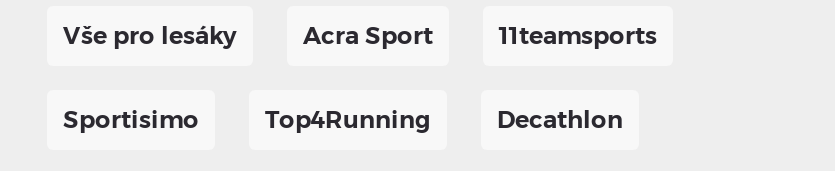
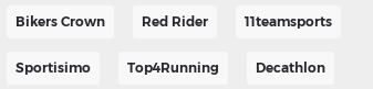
- Vše pro lesáky
- Acra Sport
+ Bikers Crown
+ Red Rider
